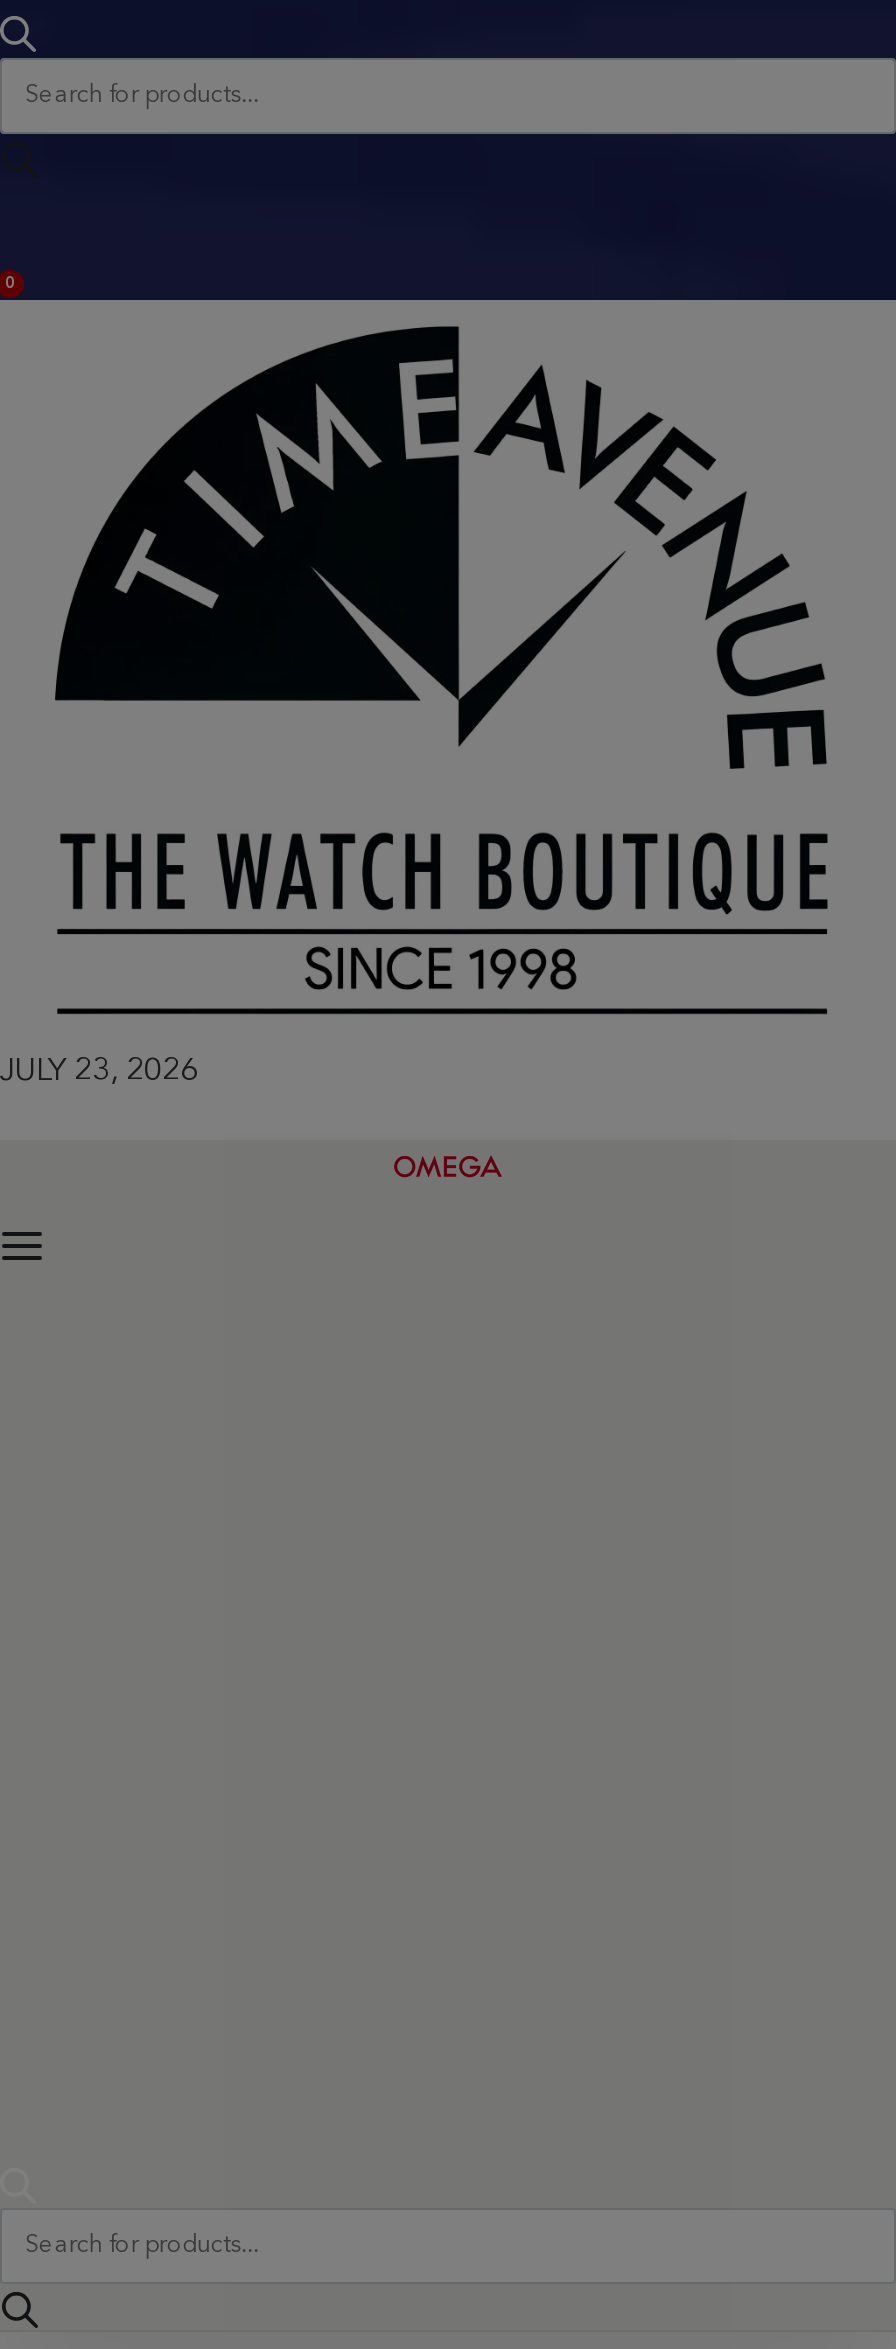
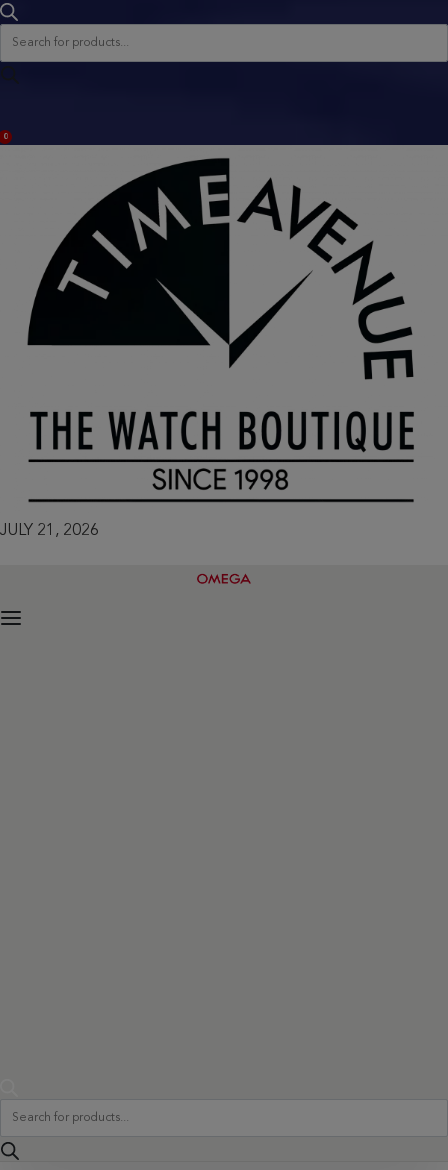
- JULY 23, 2026
+ JULY 21, 2026
